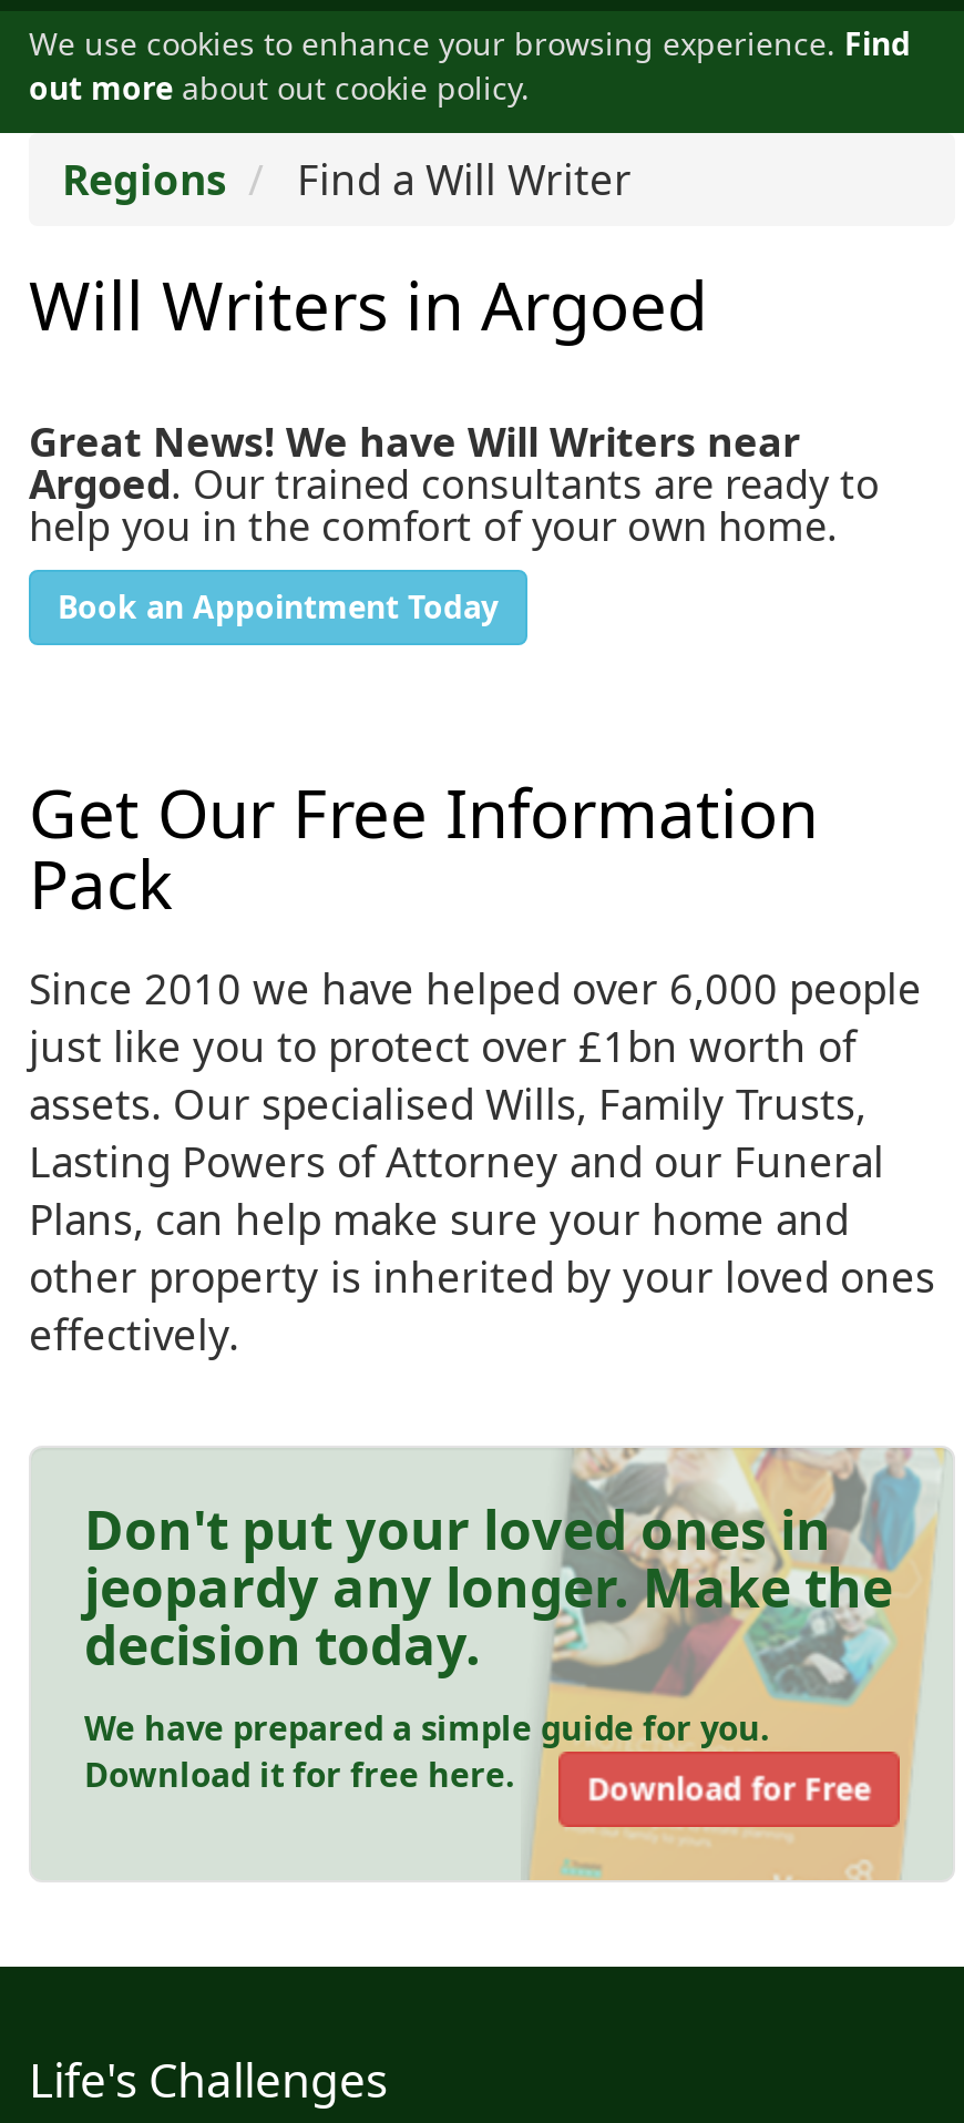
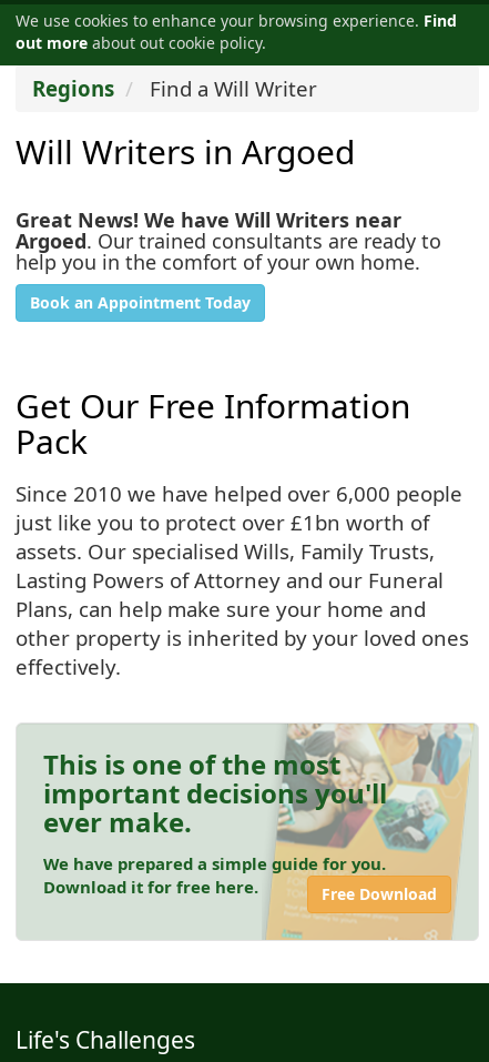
- Don't put your loved ones in
- jeopardy any longer. Make the
- decision today.
+ This is one of the most
+ important decisions you'll
+ ever make.

- Download for Free
+ Free Download
